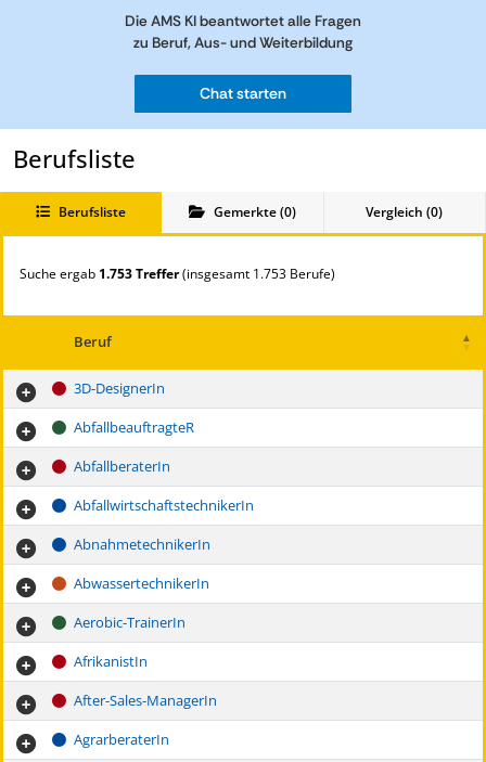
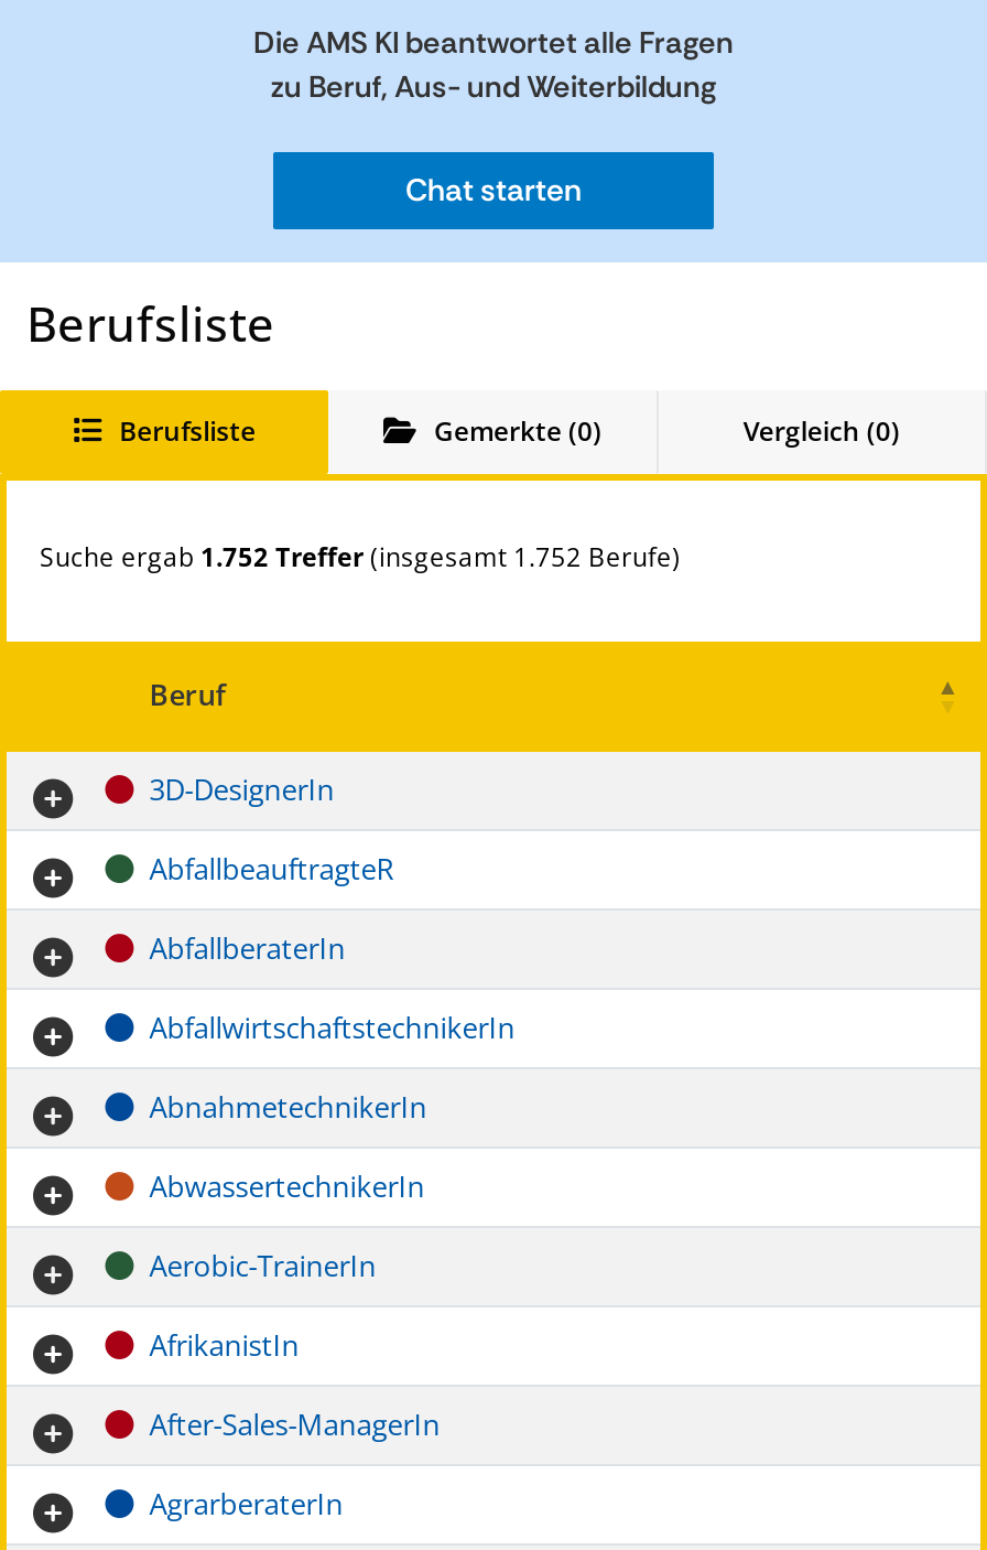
- Suche ergab 1.753 Treffer (insgesamt 1.753 Berufe)
+ Suche ergab 1.752 Treffer (insgesamt 1.752 Berufe)
